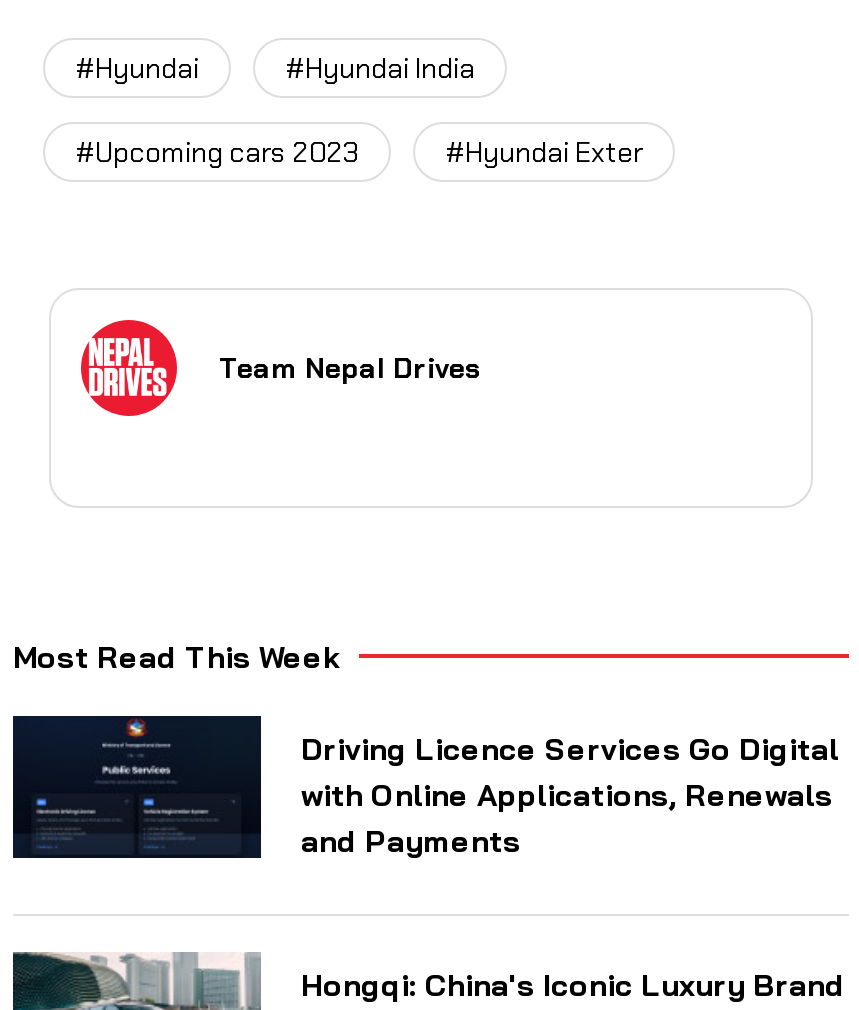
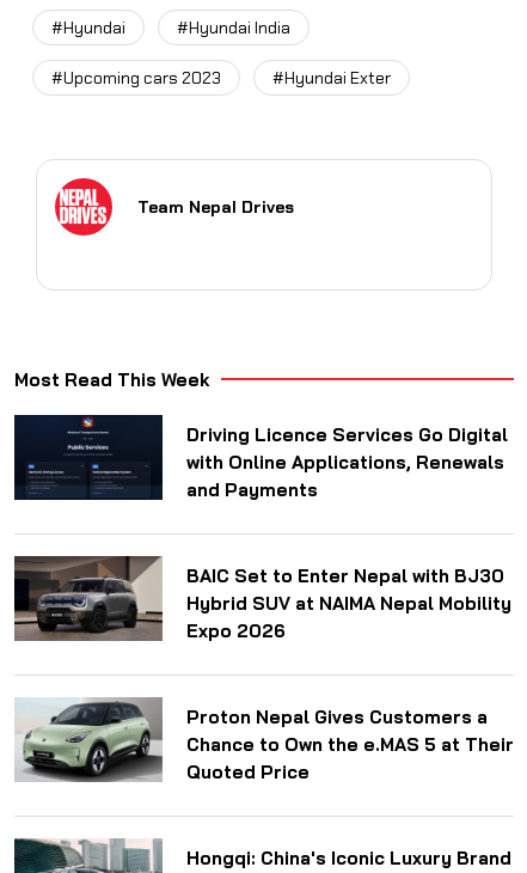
+ [image]
+ BAIC Set to Enter Nepal with BJ30
+ Hybrid SUV at NAIMA Nepal Mobility
+ Expo 2026

+ [image]
+ Proton Nepal Gives Customers a
+ Chance to Own the e.MAS 5 at Their
+ Quoted Price
